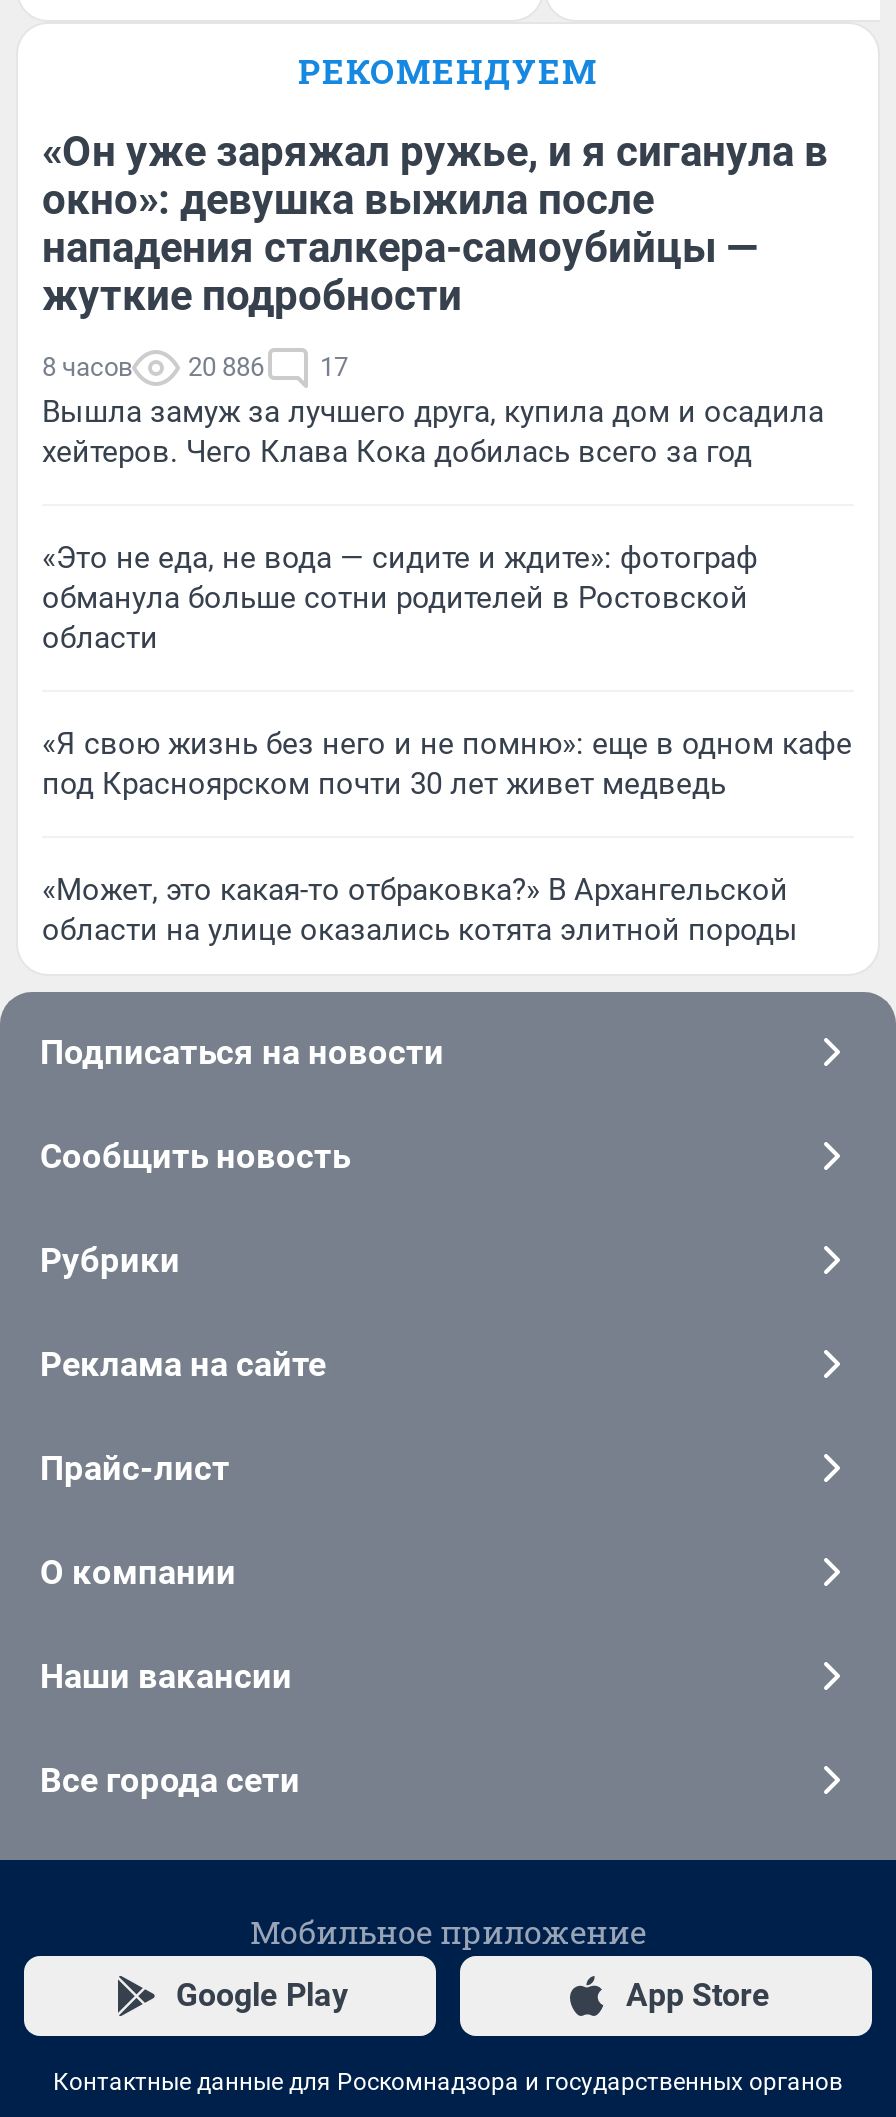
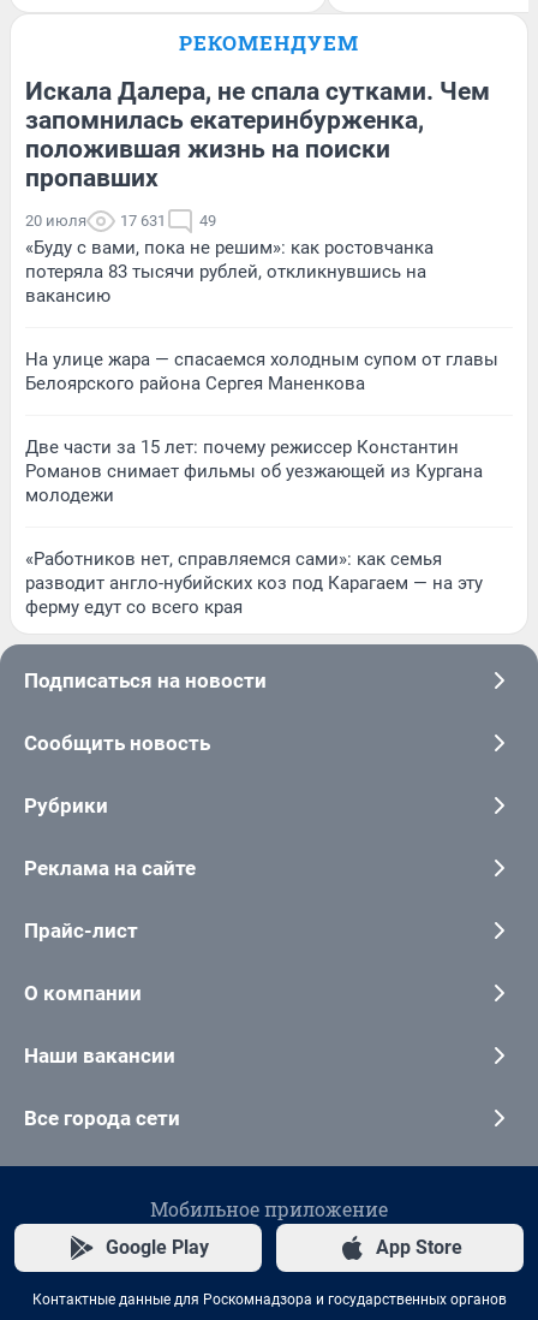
- «Он уже заряжал ружье, и я сиганула в
- окно»: девушка выжила после
- нападения сталкера-самоубийцы —
- жуткие подробности
+ Искала Далера, не спала сутками. Чем
+ запомнилась екатеринбурженка,
+ положившая жизнь на поиски
+ пропавших

- 8 часов
- 20 886
- 17
- Вышла замуж за лучшего друга, купила дом и осадила
- хейтеров. Чего Клава Кока добилась всего за год
+ 20 июля
+ 17 631
+ 49
+ «Буду с вами, пока не решим»: как ростовчанка
+ потеряла 83 тысячи рублей, откликнувшись на
+ вакансию

- «Это не еда, не вода — сидите и ждите»: фотограф
- обманула больше сотни родителей в Ростовской
- области
+ На улице жара — спасаемся холодным супом от главы
+ Белоярского района Сергея Маненкова

- «Я свою жизнь без него и не помню»: еще в одном кафе
- под Красноярском почти 30 лет живет медведь
+ Две части за 15 лет: почему режиссер Константин
+ Романов снимает фильмы об уезжающей из Кургана
+ молодежи

- «Может, это какая-то отбраковка?» В Архангельской
- области на улице оказались котята элитной породы
+ «Работников нет, справляемся сами»: как семья
+ разводит англо-нубийских коз под Карагаем — на эту
+ ферму едут со всего края
